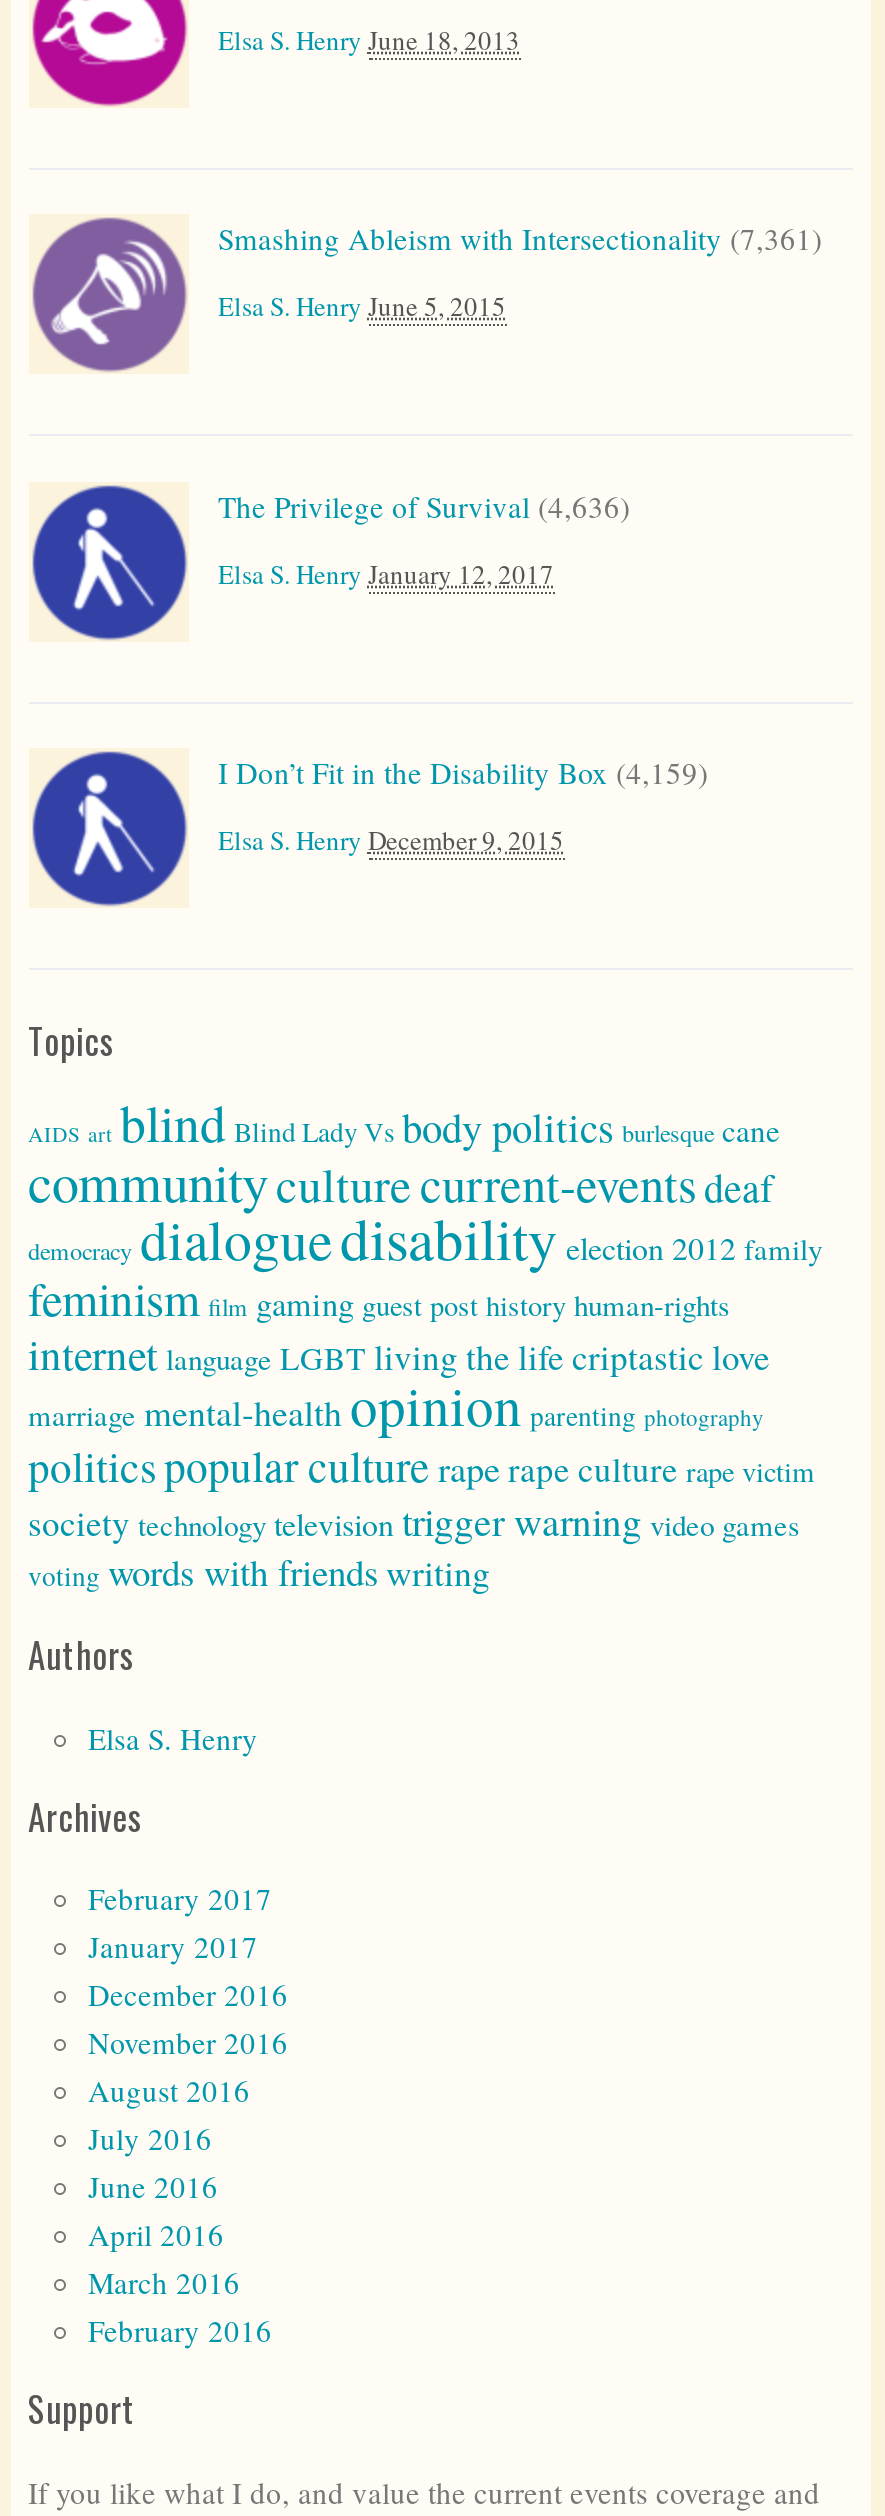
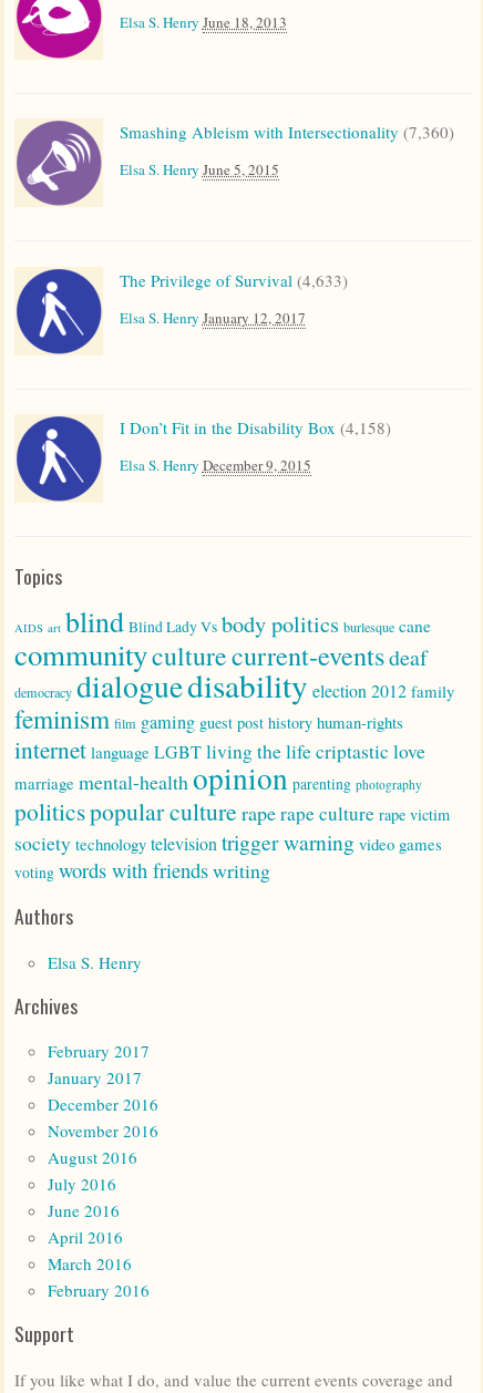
- Smashing Ableism with Intersectionality (7,361)
+ Smashing Ableism with Intersectionality (7,360)

- The Privilege of Survival (4,636)
+ The Privilege of Survival (4,633)

- I Don’t Fit in the Disability Box (4,159)
+ I Don’t Fit in the Disability Box (4,158)
